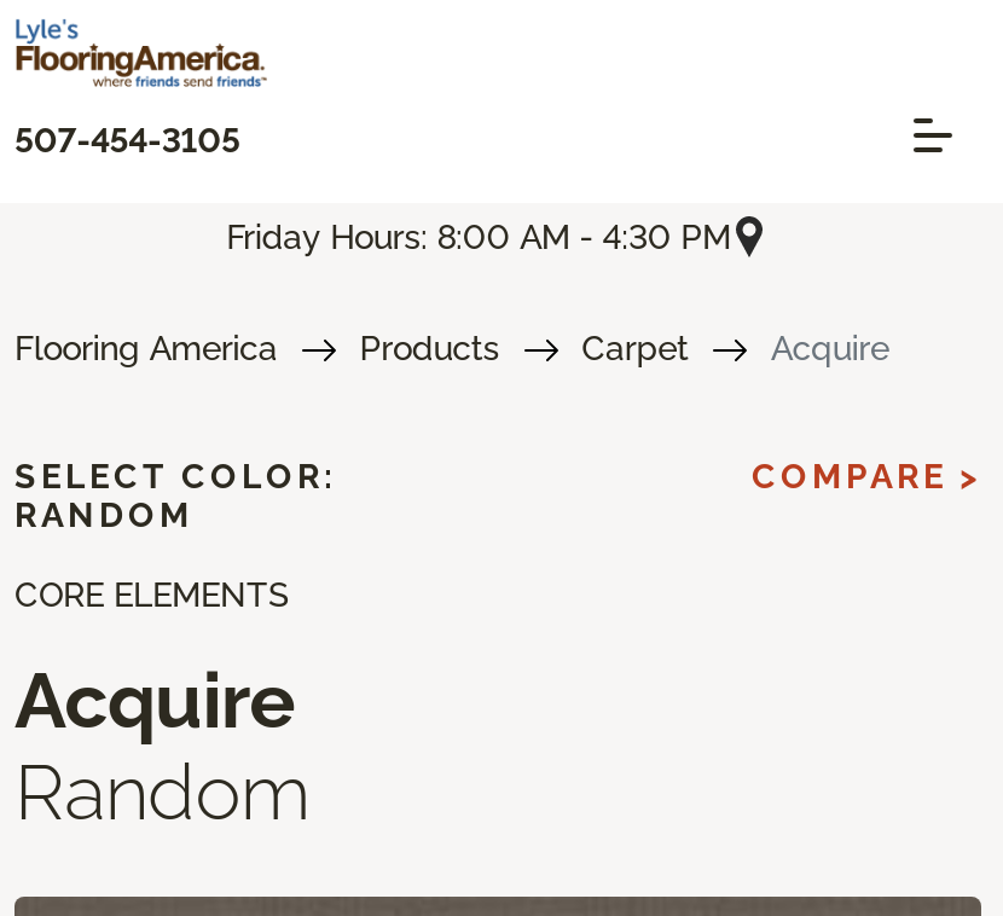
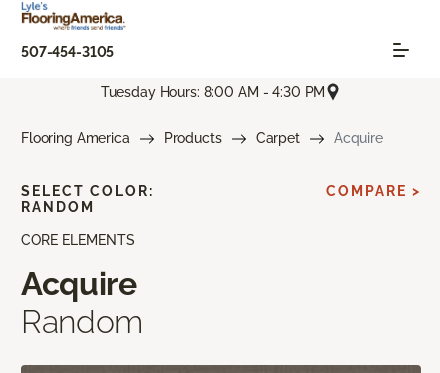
- Friday Hours: 8:00 AM - 4:30 PM
+ Tuesday Hours: 8:00 AM - 4:30 PM
